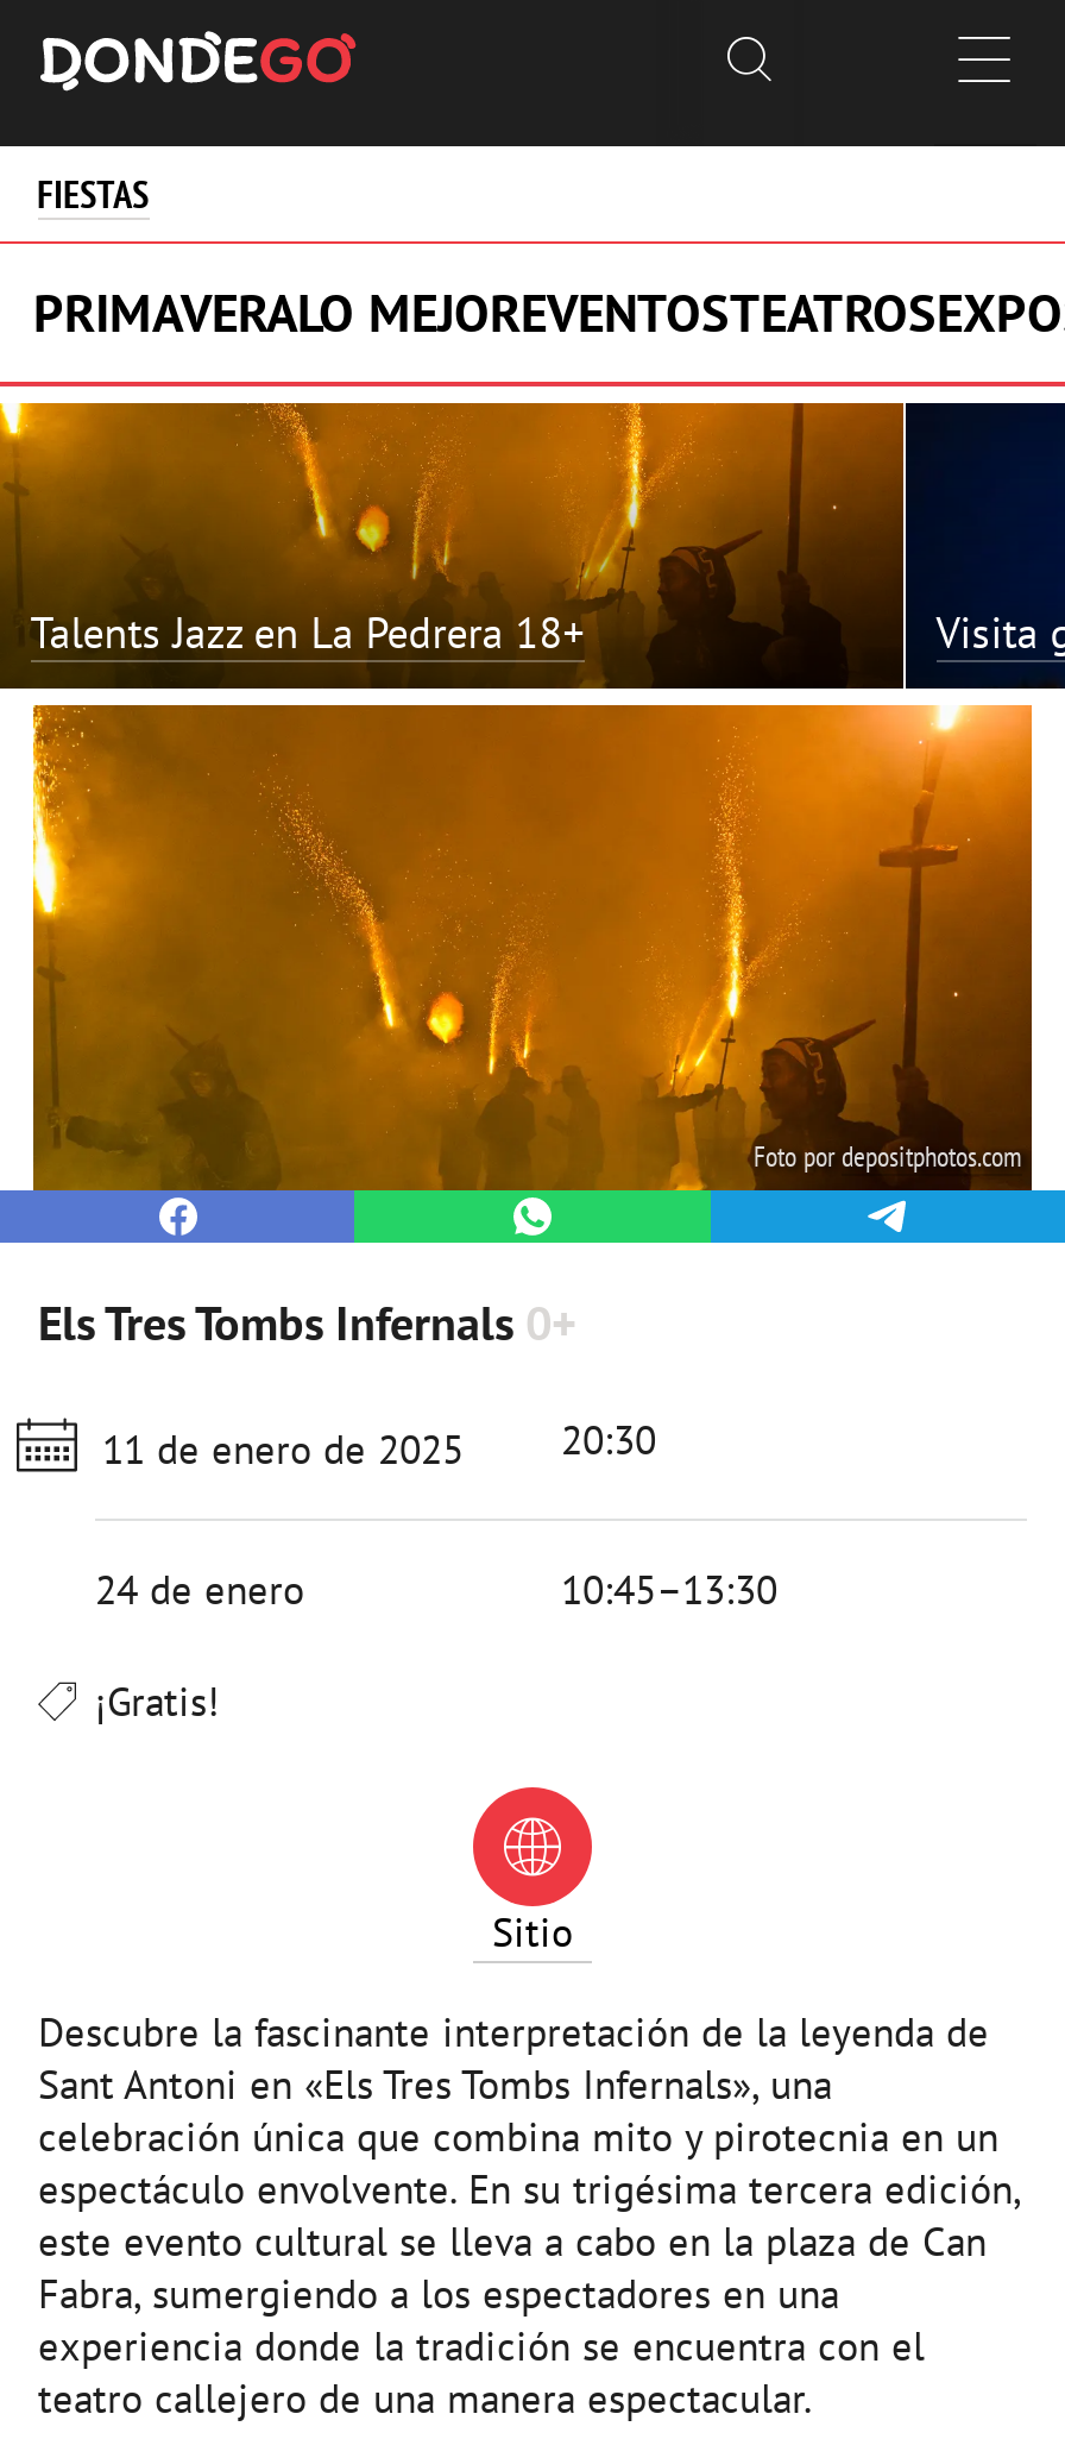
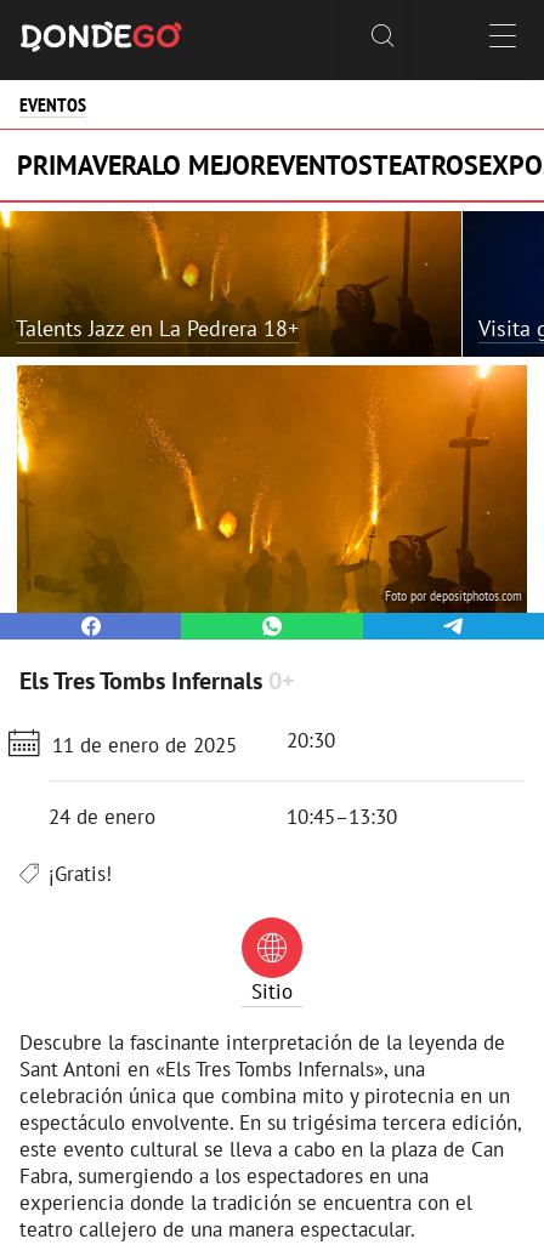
- FIESTAS
+ EVENTOS
